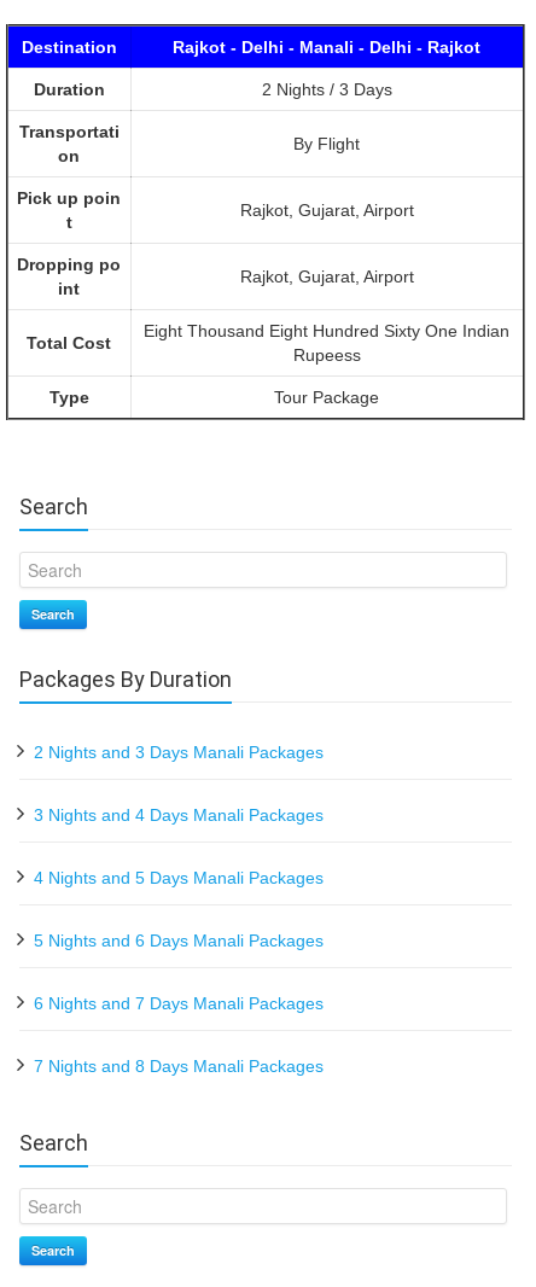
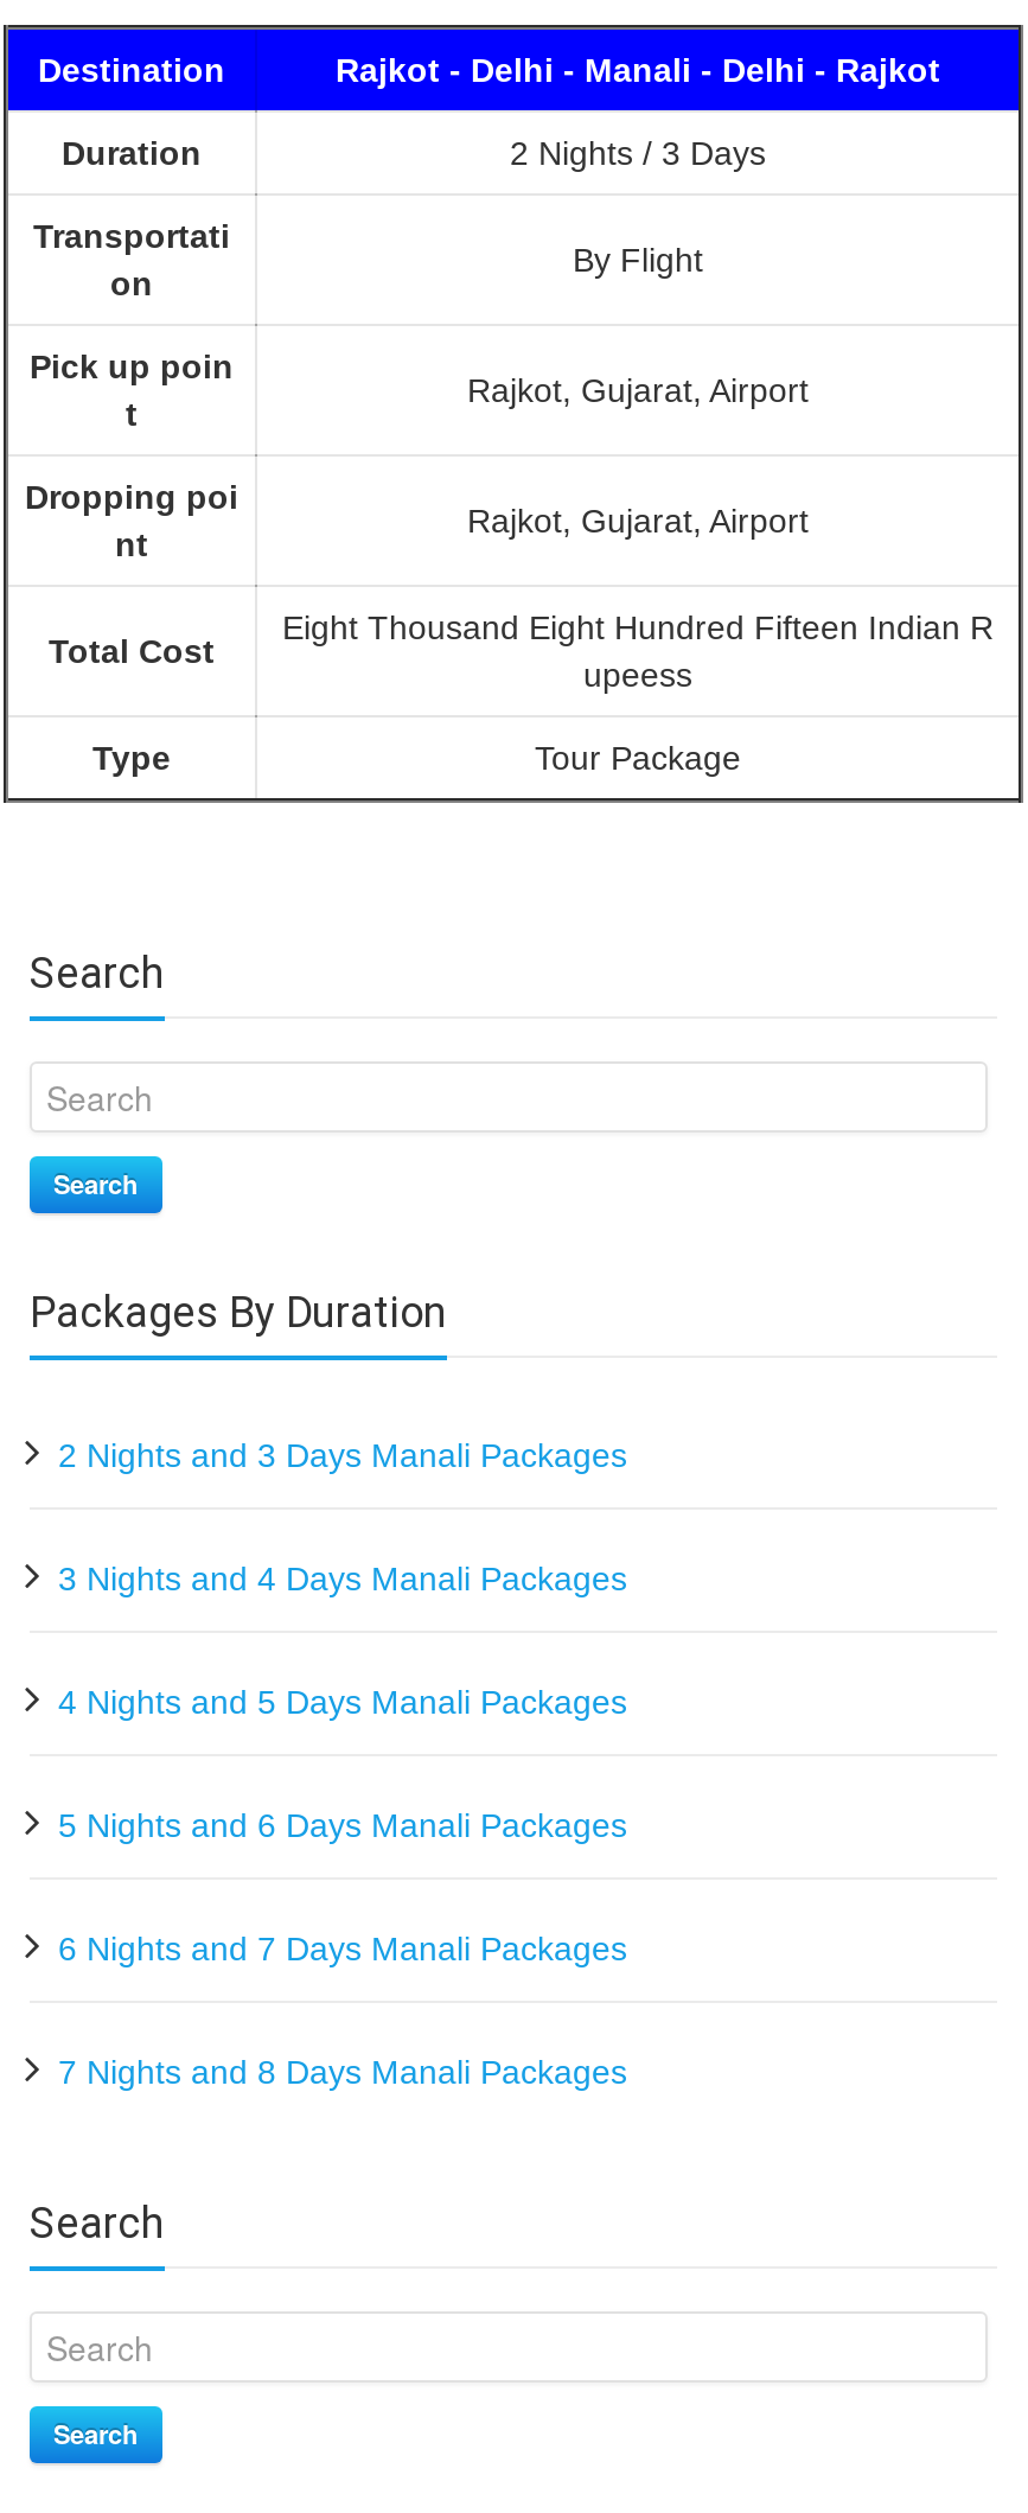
- Eight Thousand Eight Hundred Sixty One Indian
- Rupeess
+ Eight Thousand Eight Hundred Fifteen Indian R
+ upeess
